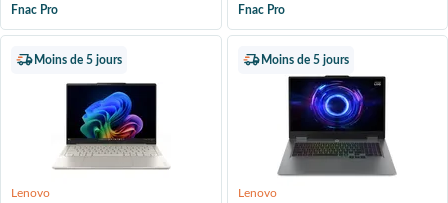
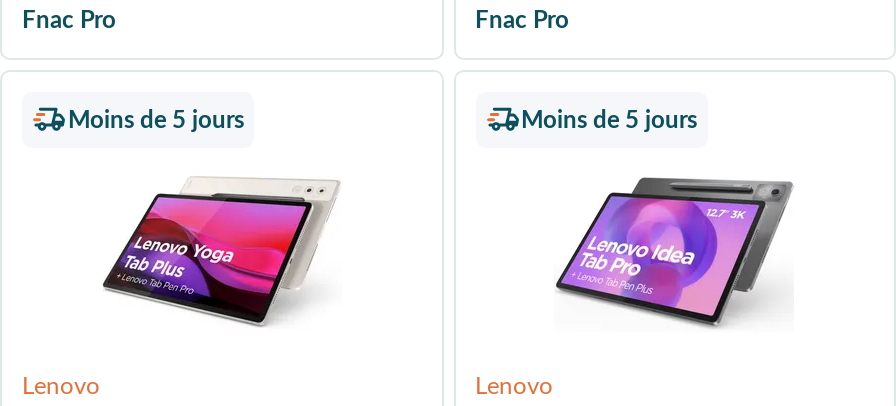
- [image]
+ [image]

- [image]
+ [image]
